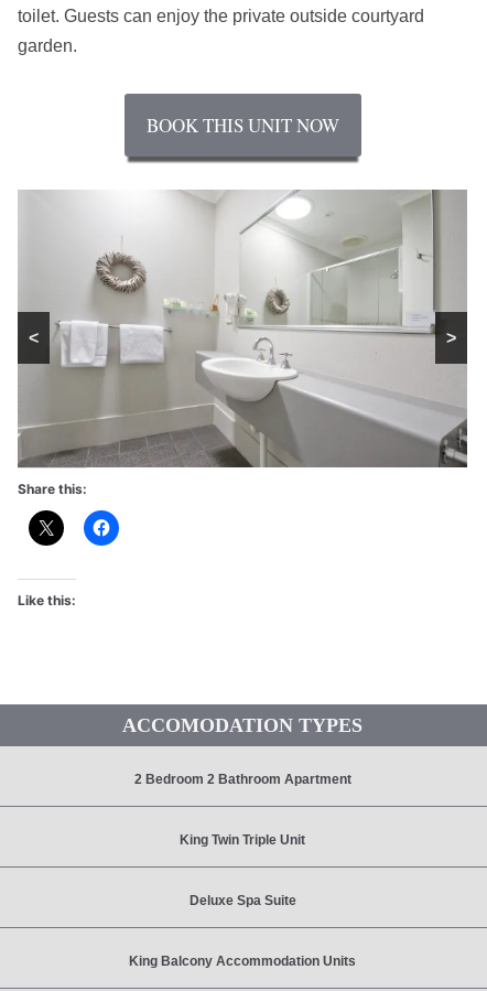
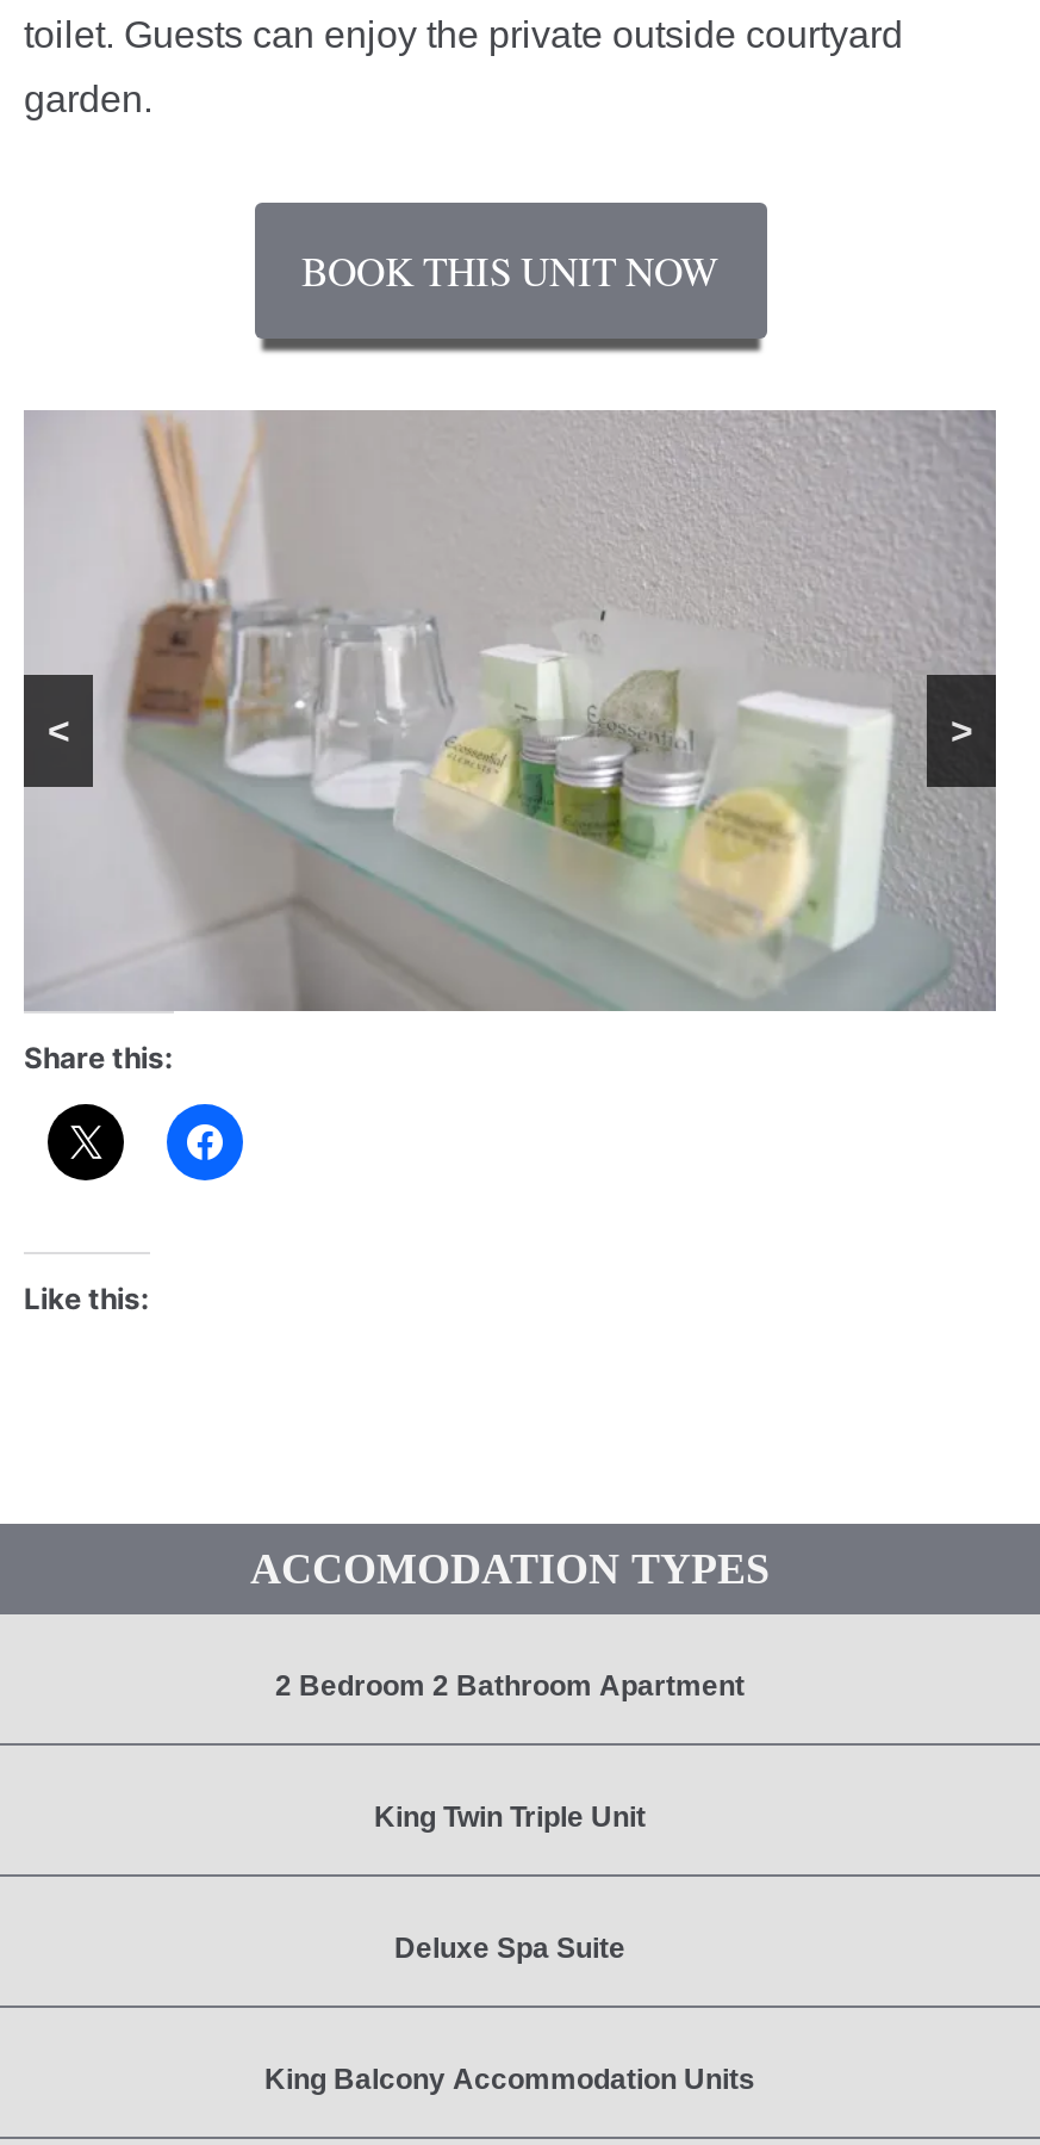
- [image]
+ [image]
